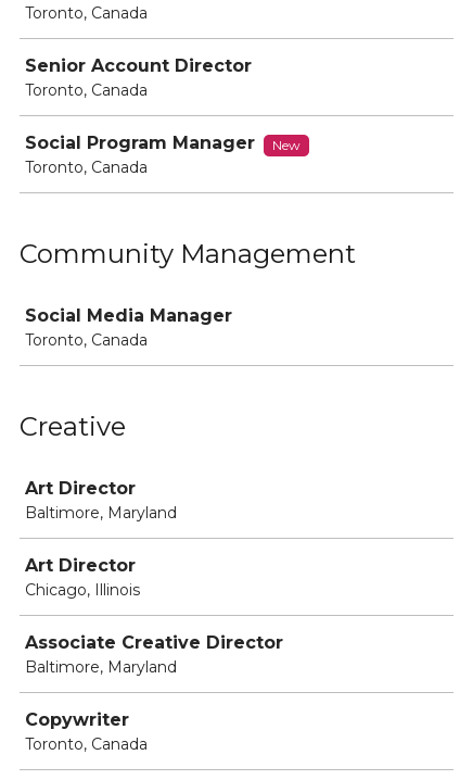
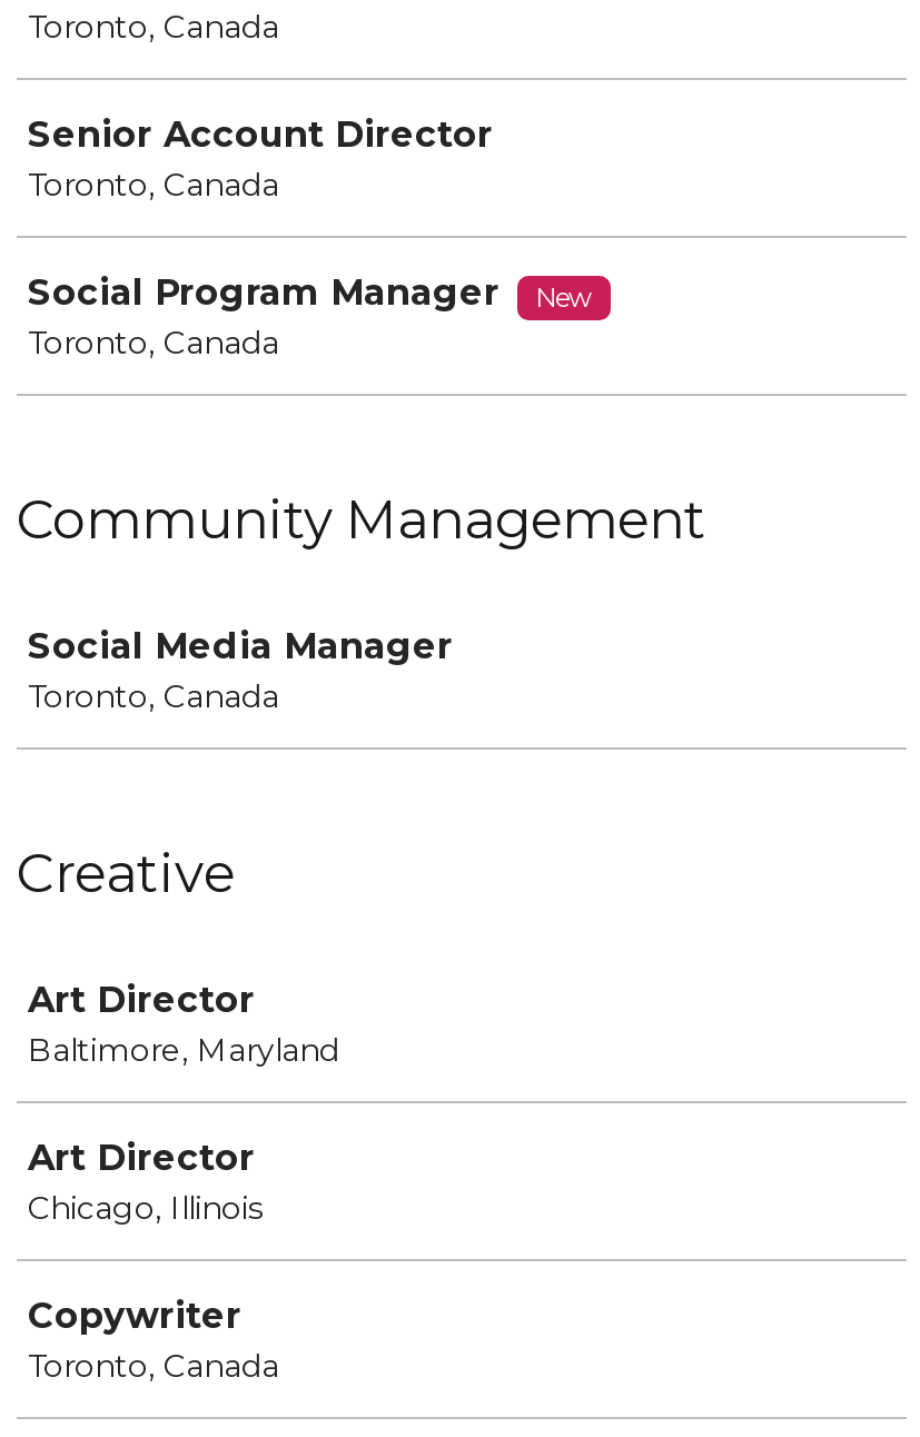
- Associate Creative Director
- Baltimore, Maryland
